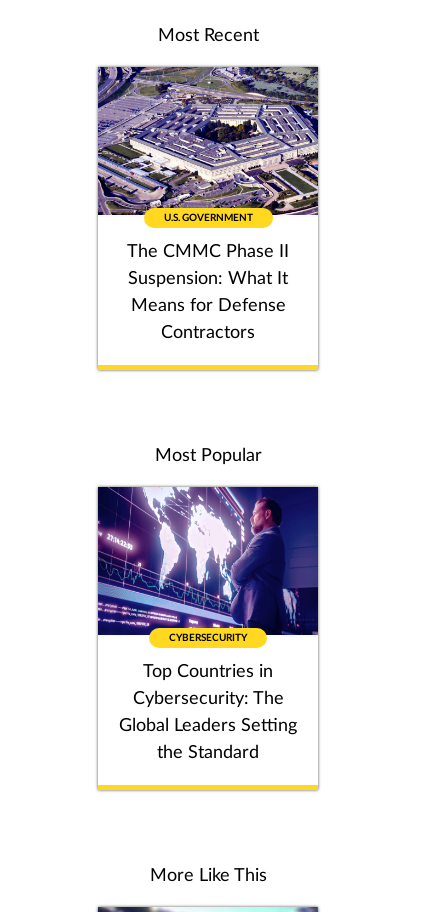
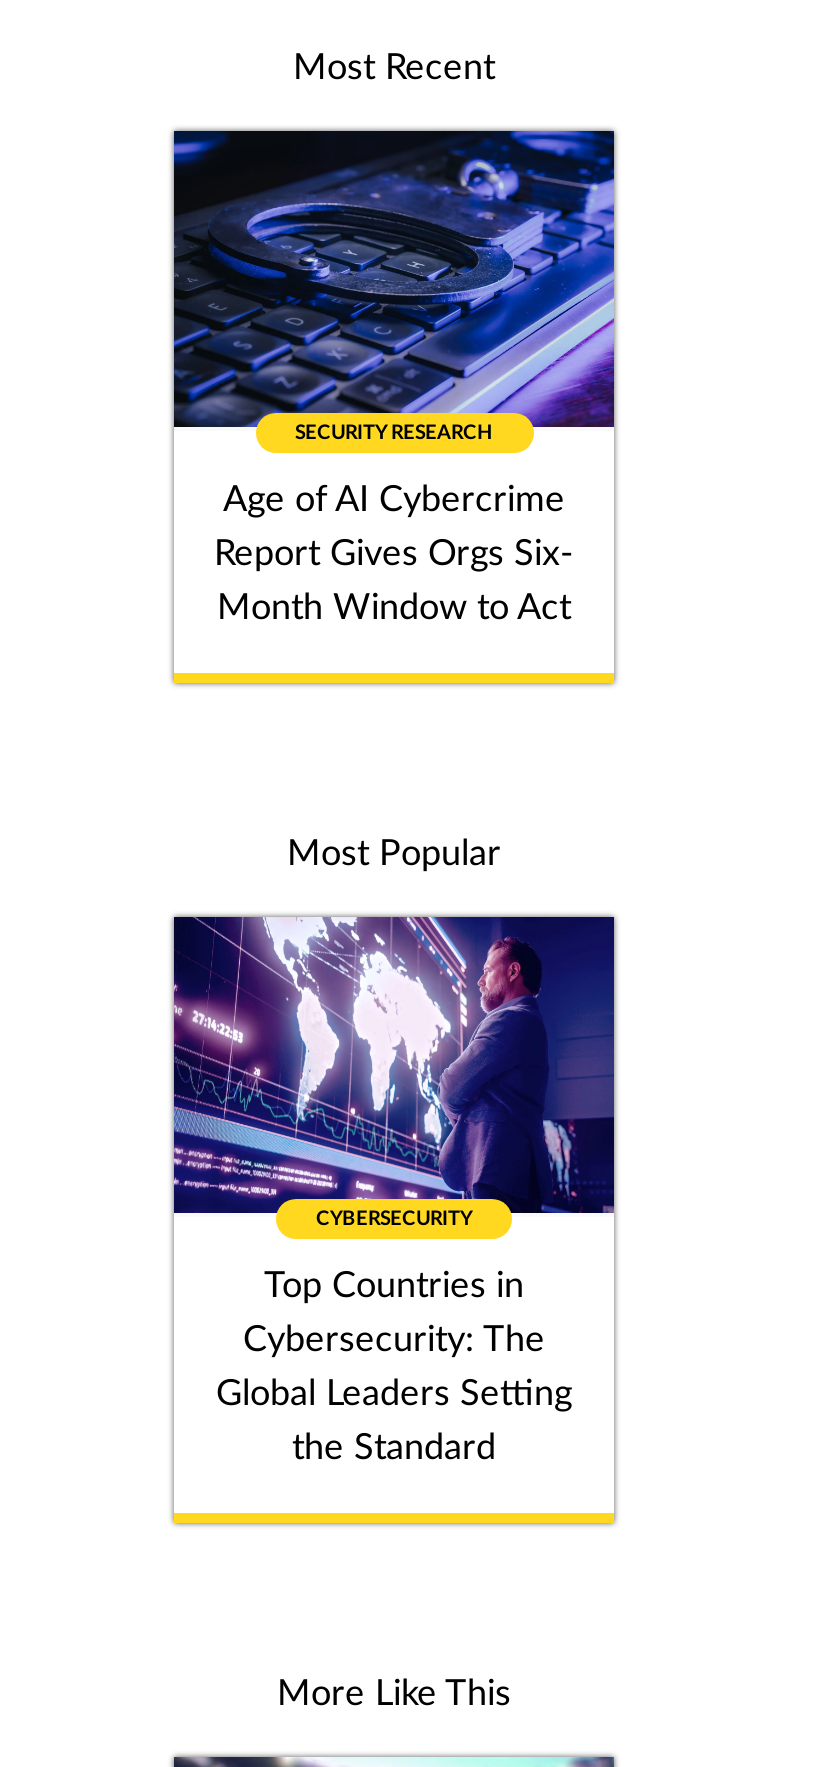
- [image]
- U.S. GOVERNMENT
- The CMMC Phase II
- Suspension: What It
- Means for Defense
- Contractors
+ [image]
+ SECURITY RESEARCH
+ Age of AI Cybercrime
+ Report Gives Orgs Six-
+ Month Window to Act
